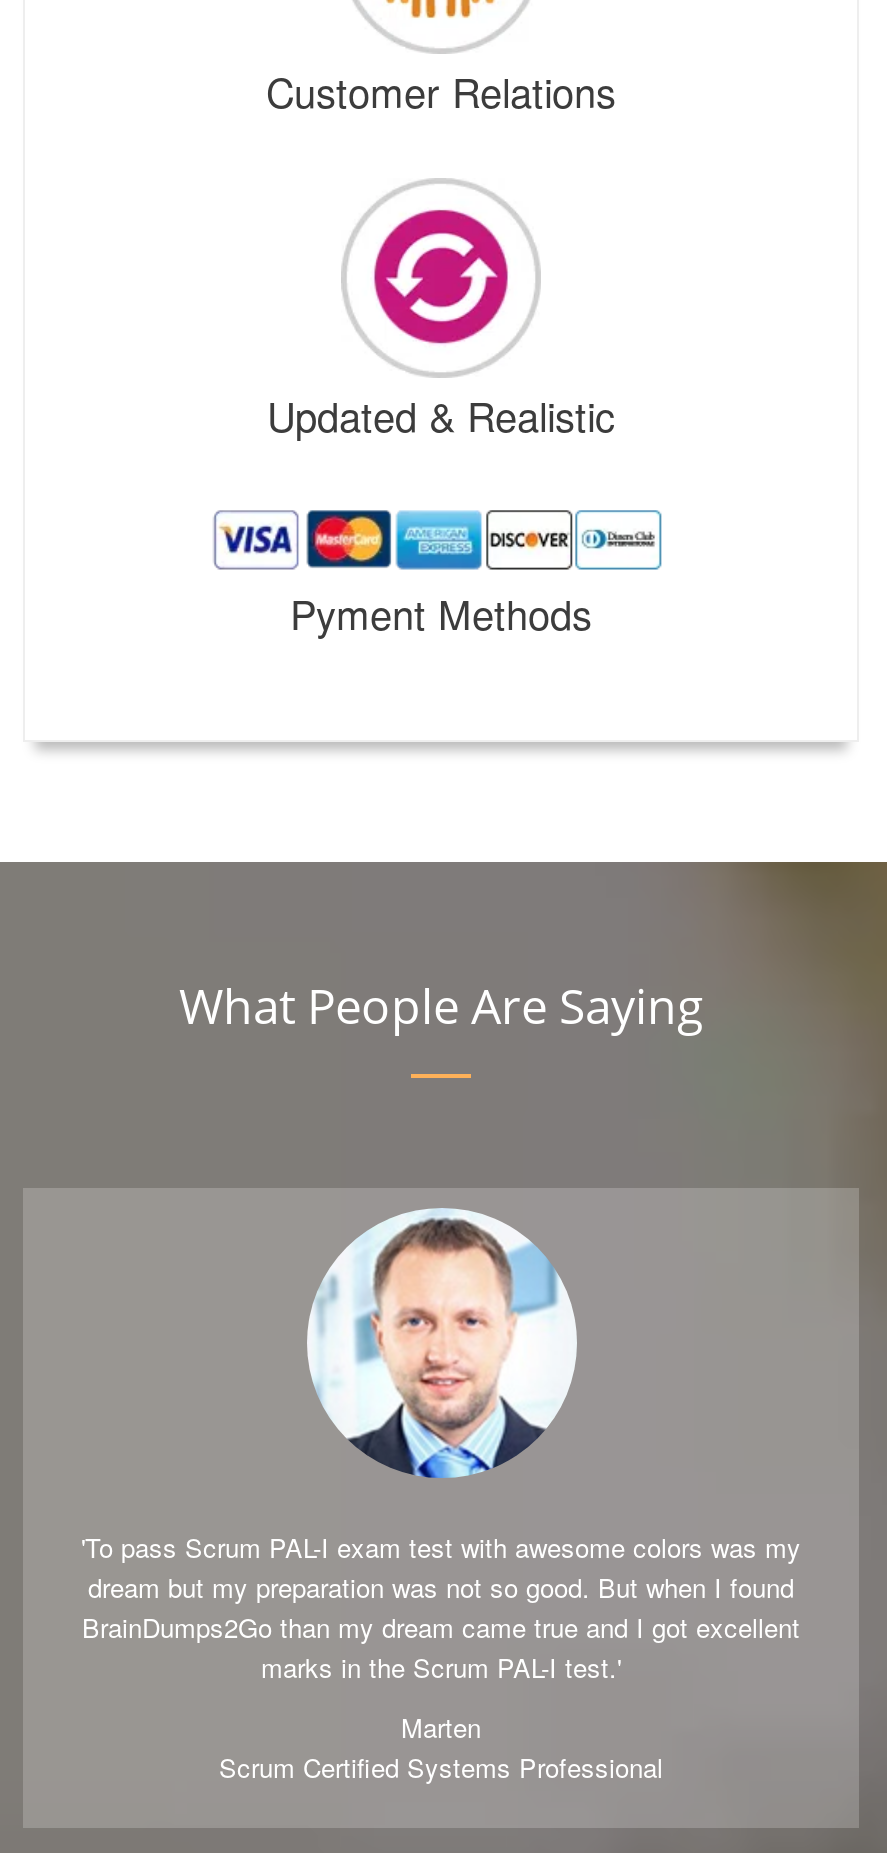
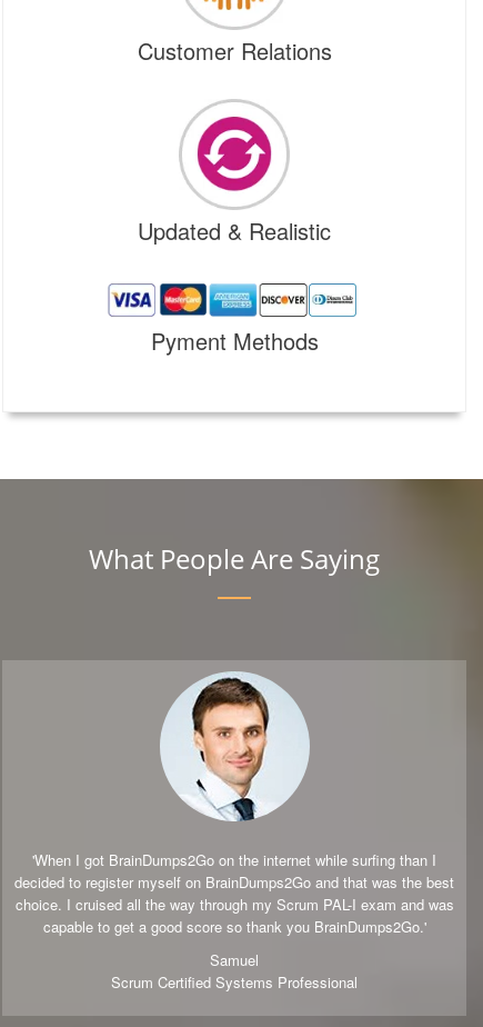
- [image]
- 'To pass Scrum PAL-I exam test with awesome colors was my
- dream but my preparation was not so good. But when I found
- BrainDumps2Go than my dream came true and I got excellent
- marks in the Scrum PAL-I test.'
+ [image]
+ 'When I got BrainDumps2Go on the internet while surfing than I
+ decided to register myself on BrainDumps2Go and that was the best
+ choice. I cruised all the way through my Scrum PAL-I exam and was
+ capable to get a good score so thank you BrainDumps2Go.'

- Marten
+ Samuel
